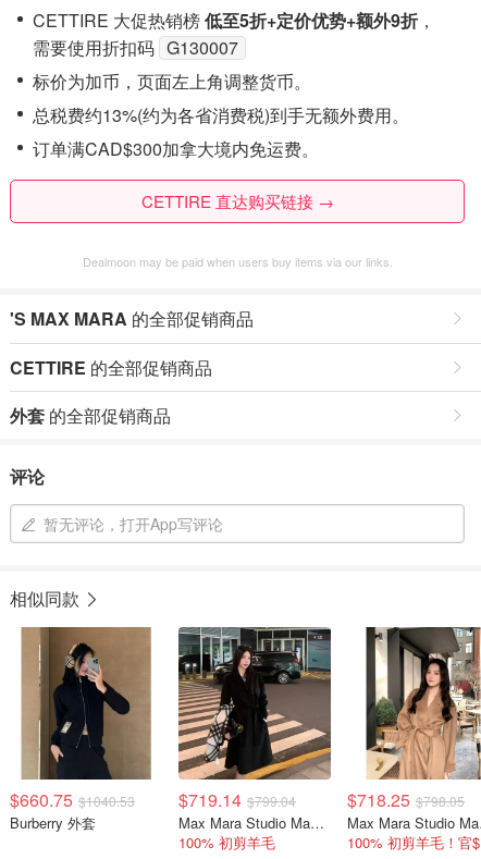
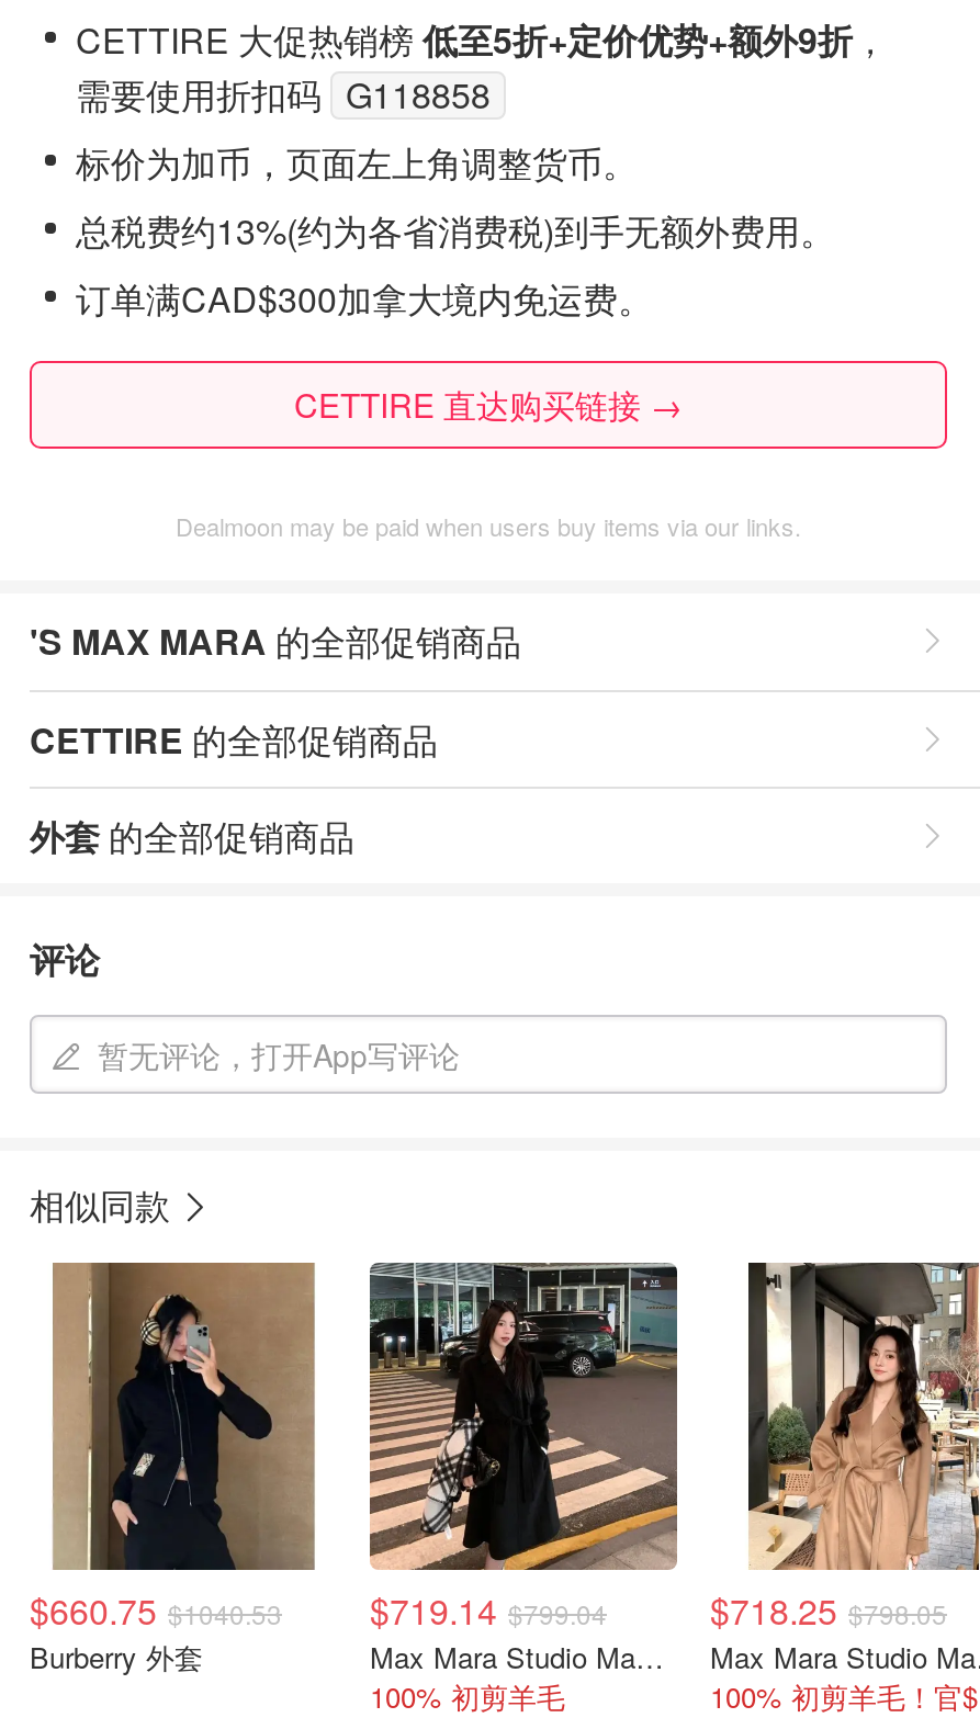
- 需要使用折扣码 G130007
+ 需要使用折扣码 G118858
